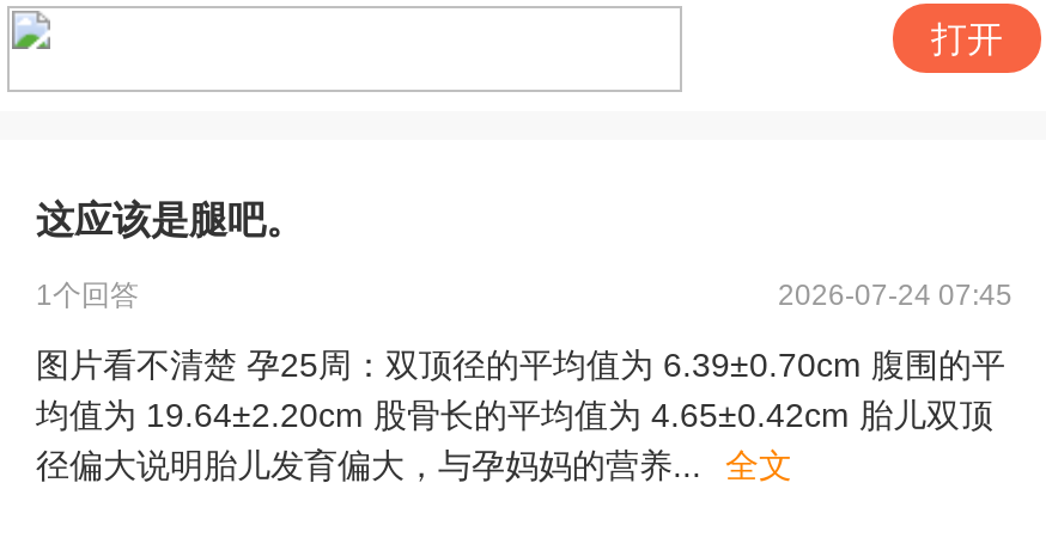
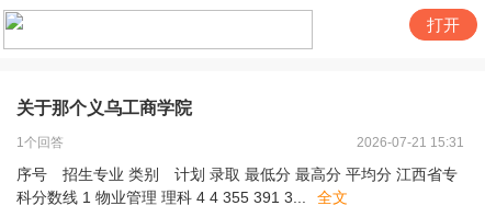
- 这应该是腿吧。
+ 关于那个义乌工商学院

- 2026-07-24 07:45
+ 2026-07-21 15:31

- 图片看不清楚 孕25周：双顶径的平均值为 6.39±0.70cm 腹围的平
- 均值为 19.64±2.20cm 股骨长的平均值为 4.65±0.42cm 胎儿双顶
- 径偏大说明胎儿发育偏大，与孕妈妈的营养...
+ 序号 招生专业 类别 计划 录取 最低分 最高分 平均分 江西省专
+ 科分数线 1 物业管理 理科 4 4 355 391 3...
